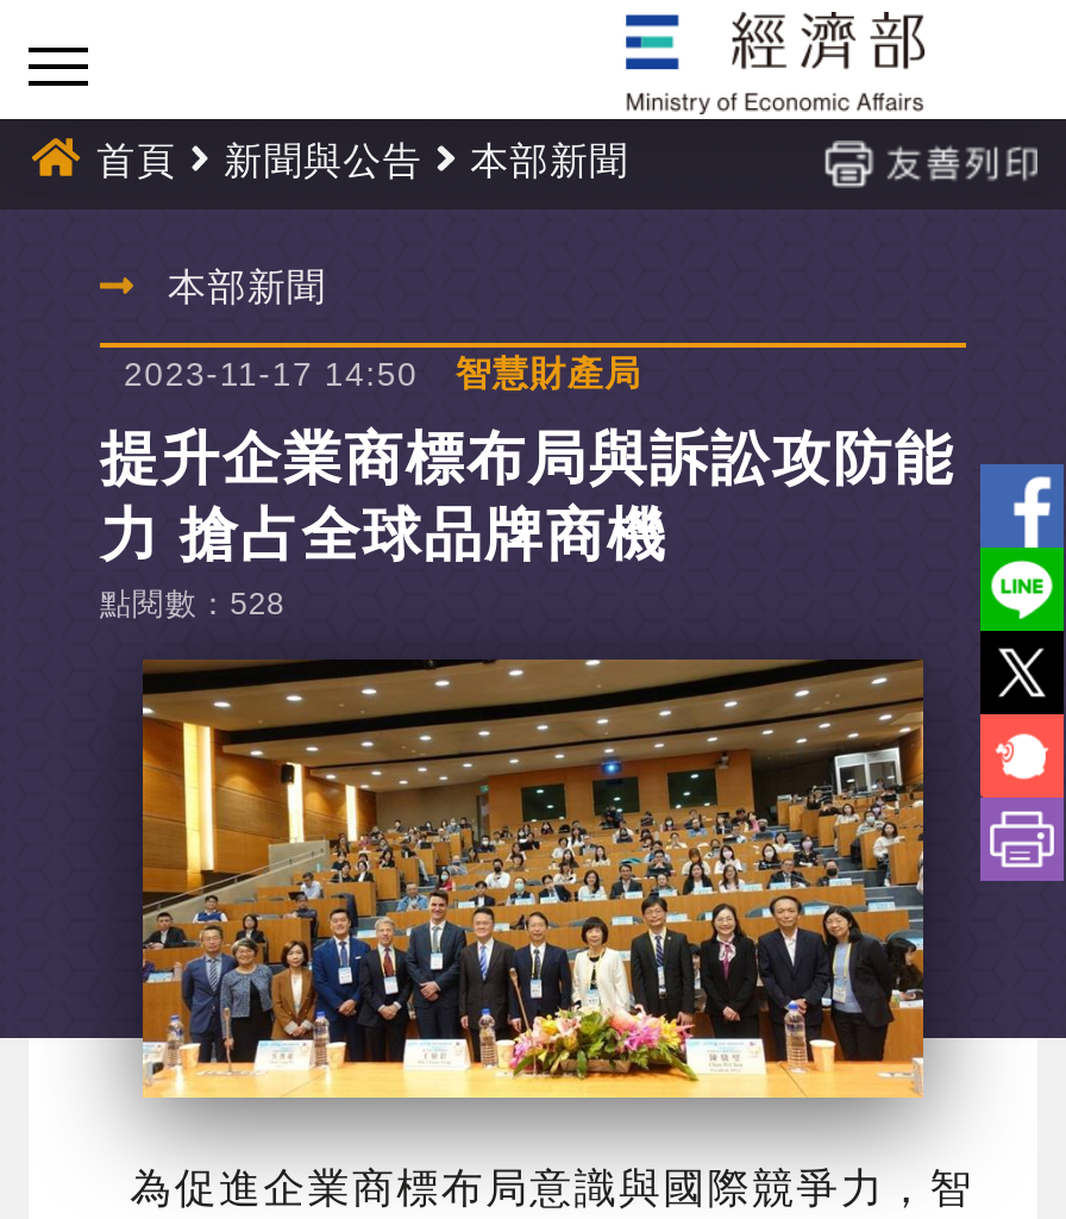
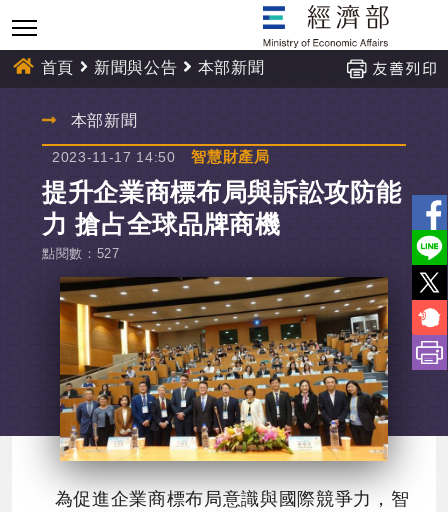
- 點閱數：528
+ 點閱數：527
